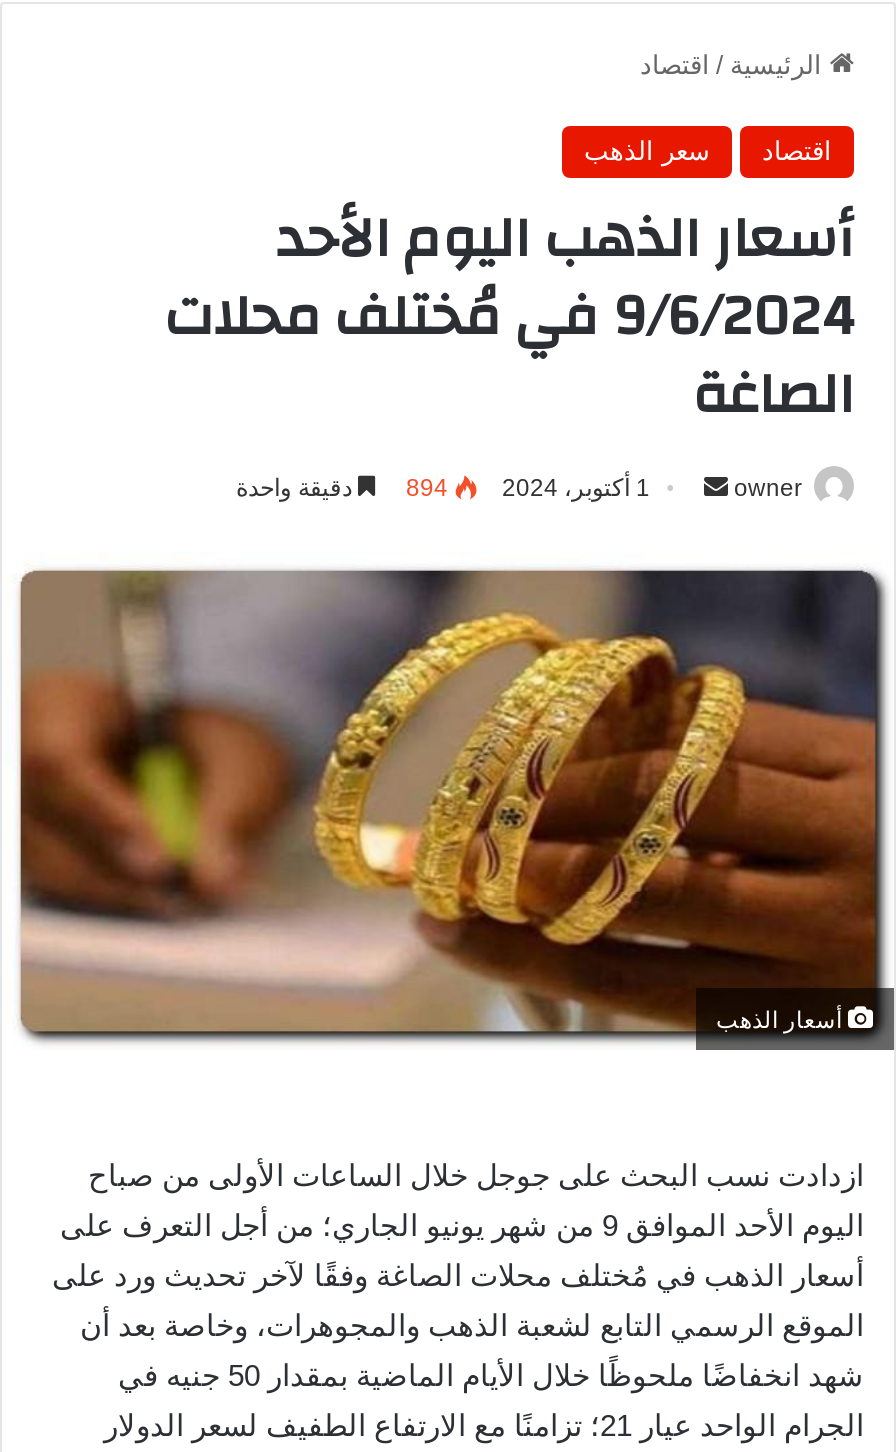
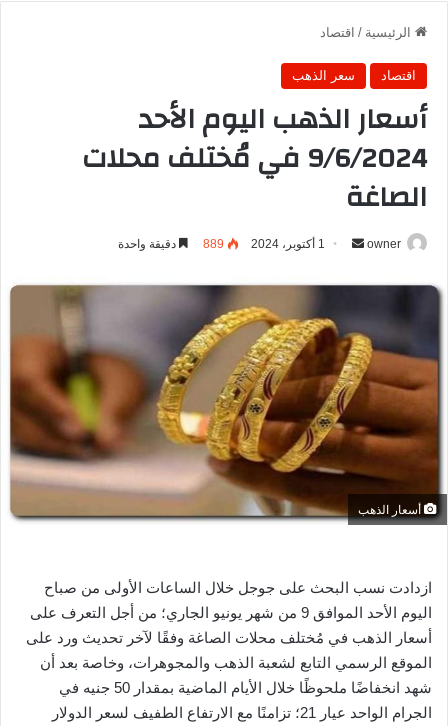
- 894 دقيقة واحدة
+ 889 دقيقة واحدة
